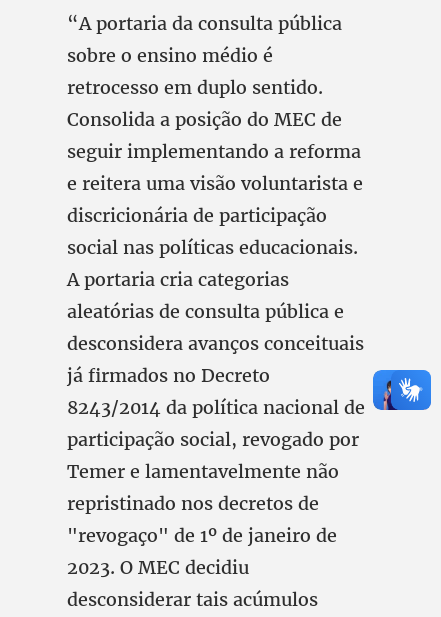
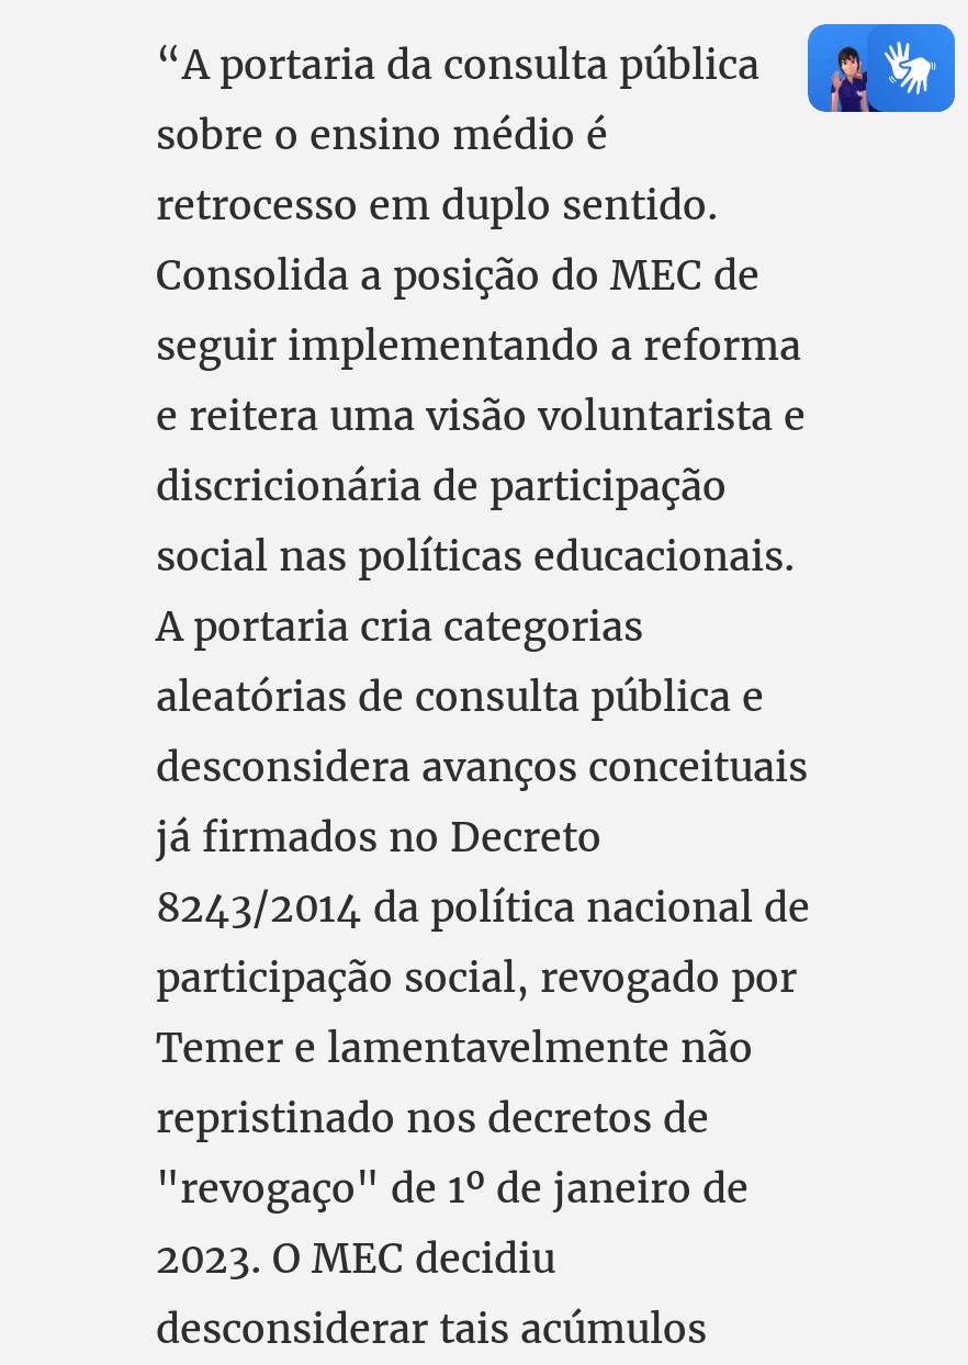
+ [image]

- [image]
